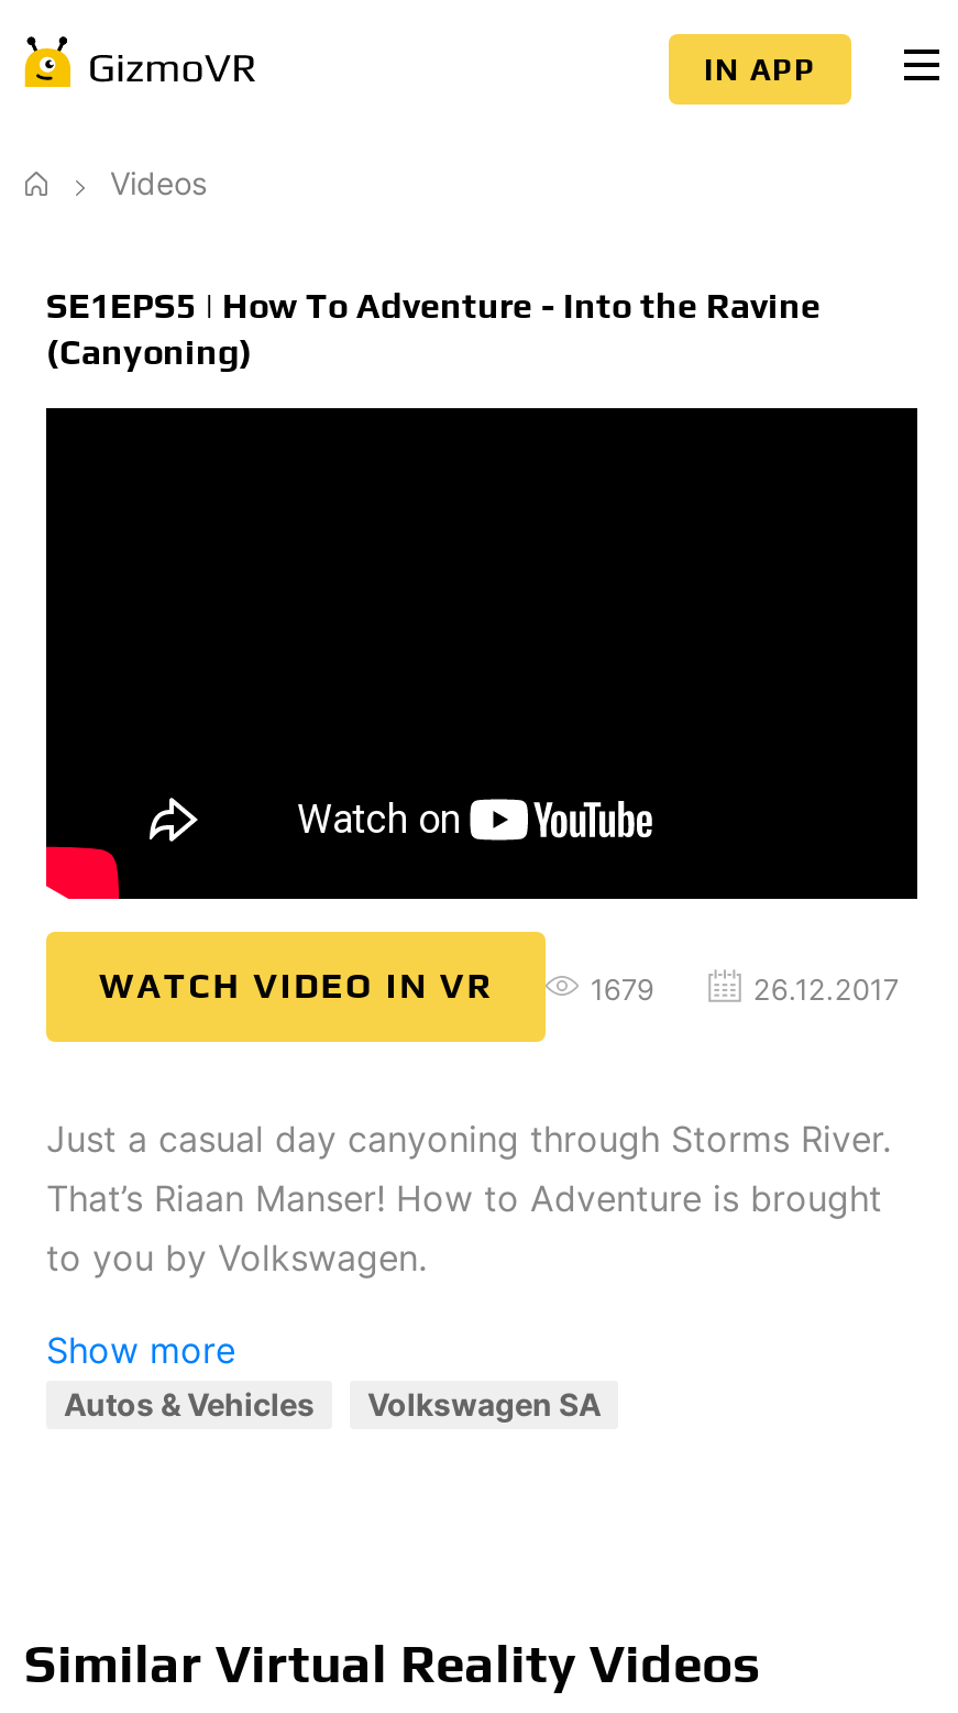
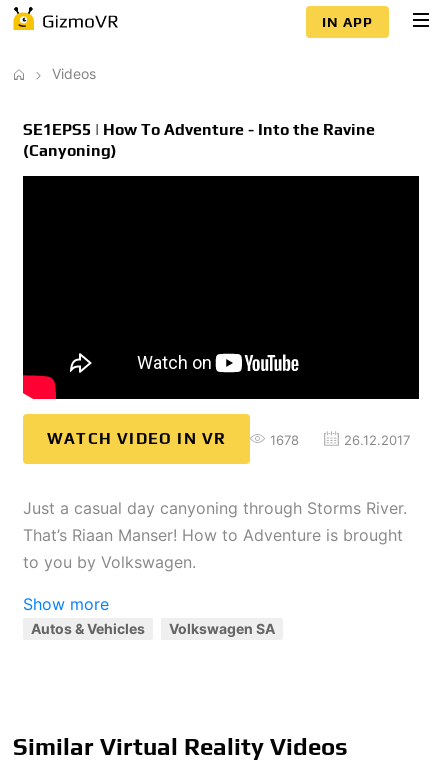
- 1679
+ 1678
